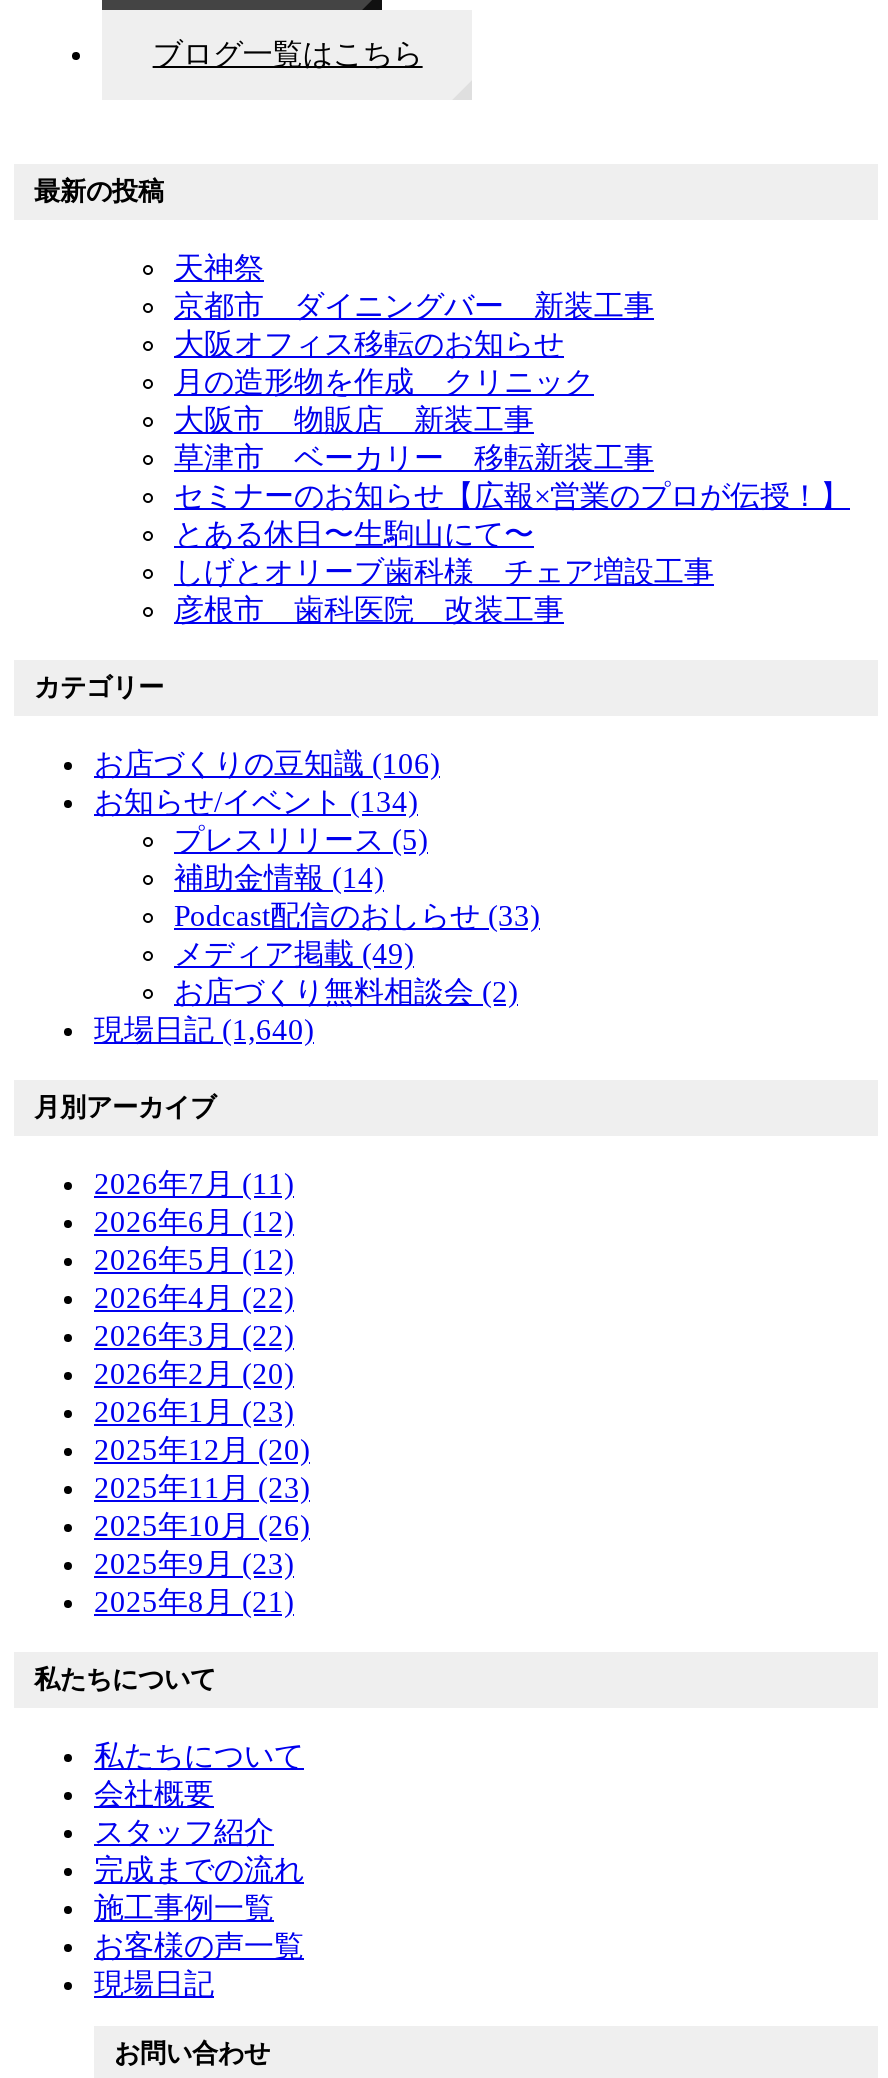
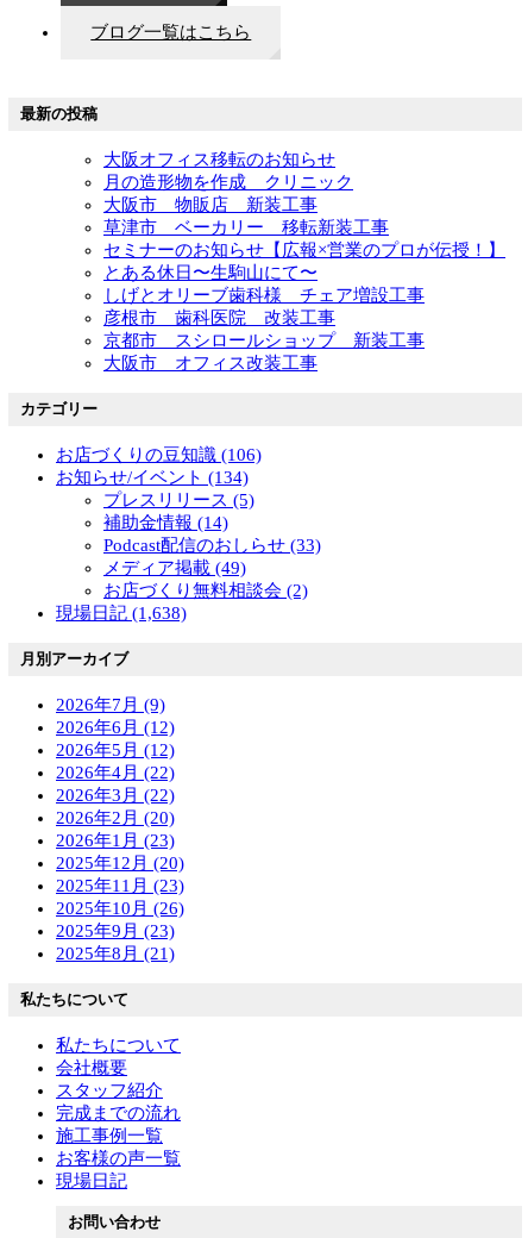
- 天神祭
- 京都市 ダイニングバー 新装工事

moved up: 大阪オフィス移転のお知らせ | 月の造形物を作成 クリニック | 大阪市 物販店 新装工事 | 草津市 ベーカリー 移転新装工事 | セミナーのお知らせ【広報×営業のプロが伝授！】 | とある休日〜生駒山にて〜 | しげとオリーブ歯科様 チェア増設工事 | 彦根市 歯科医院 改装工事

+ 京都市 スシロールショップ 新装工事
+ 大阪市 オフィス改装工事

- 現場日記 (1,640)
+ 現場日記 (1,638)

- 2026年7月 (11)
+ 2026年7月 (9)
